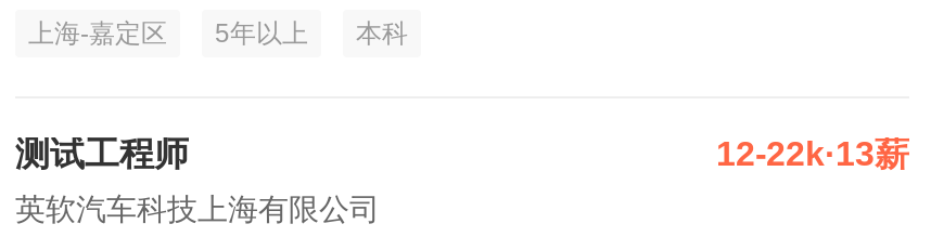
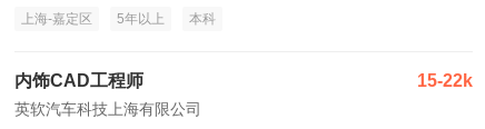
- 测试工程师
- 12-22k·13薪
+ 内饰CAD工程师
+ 15-22k
